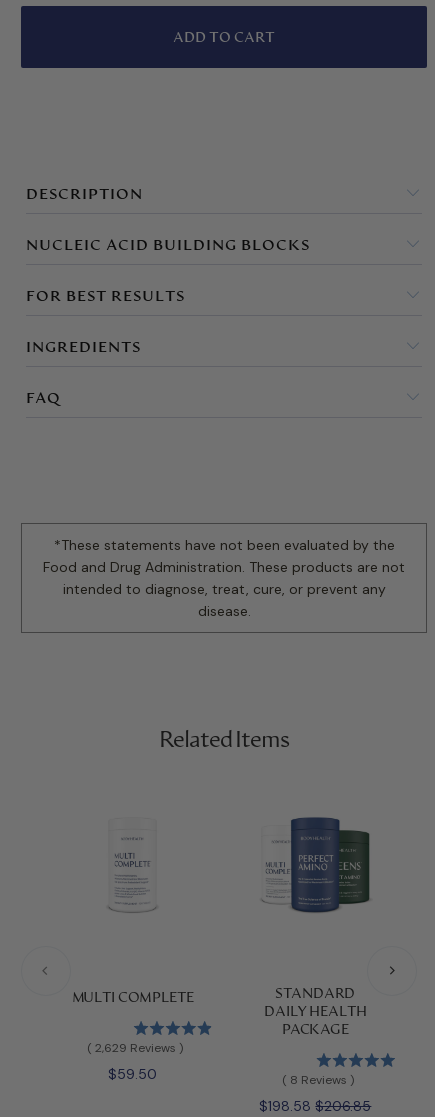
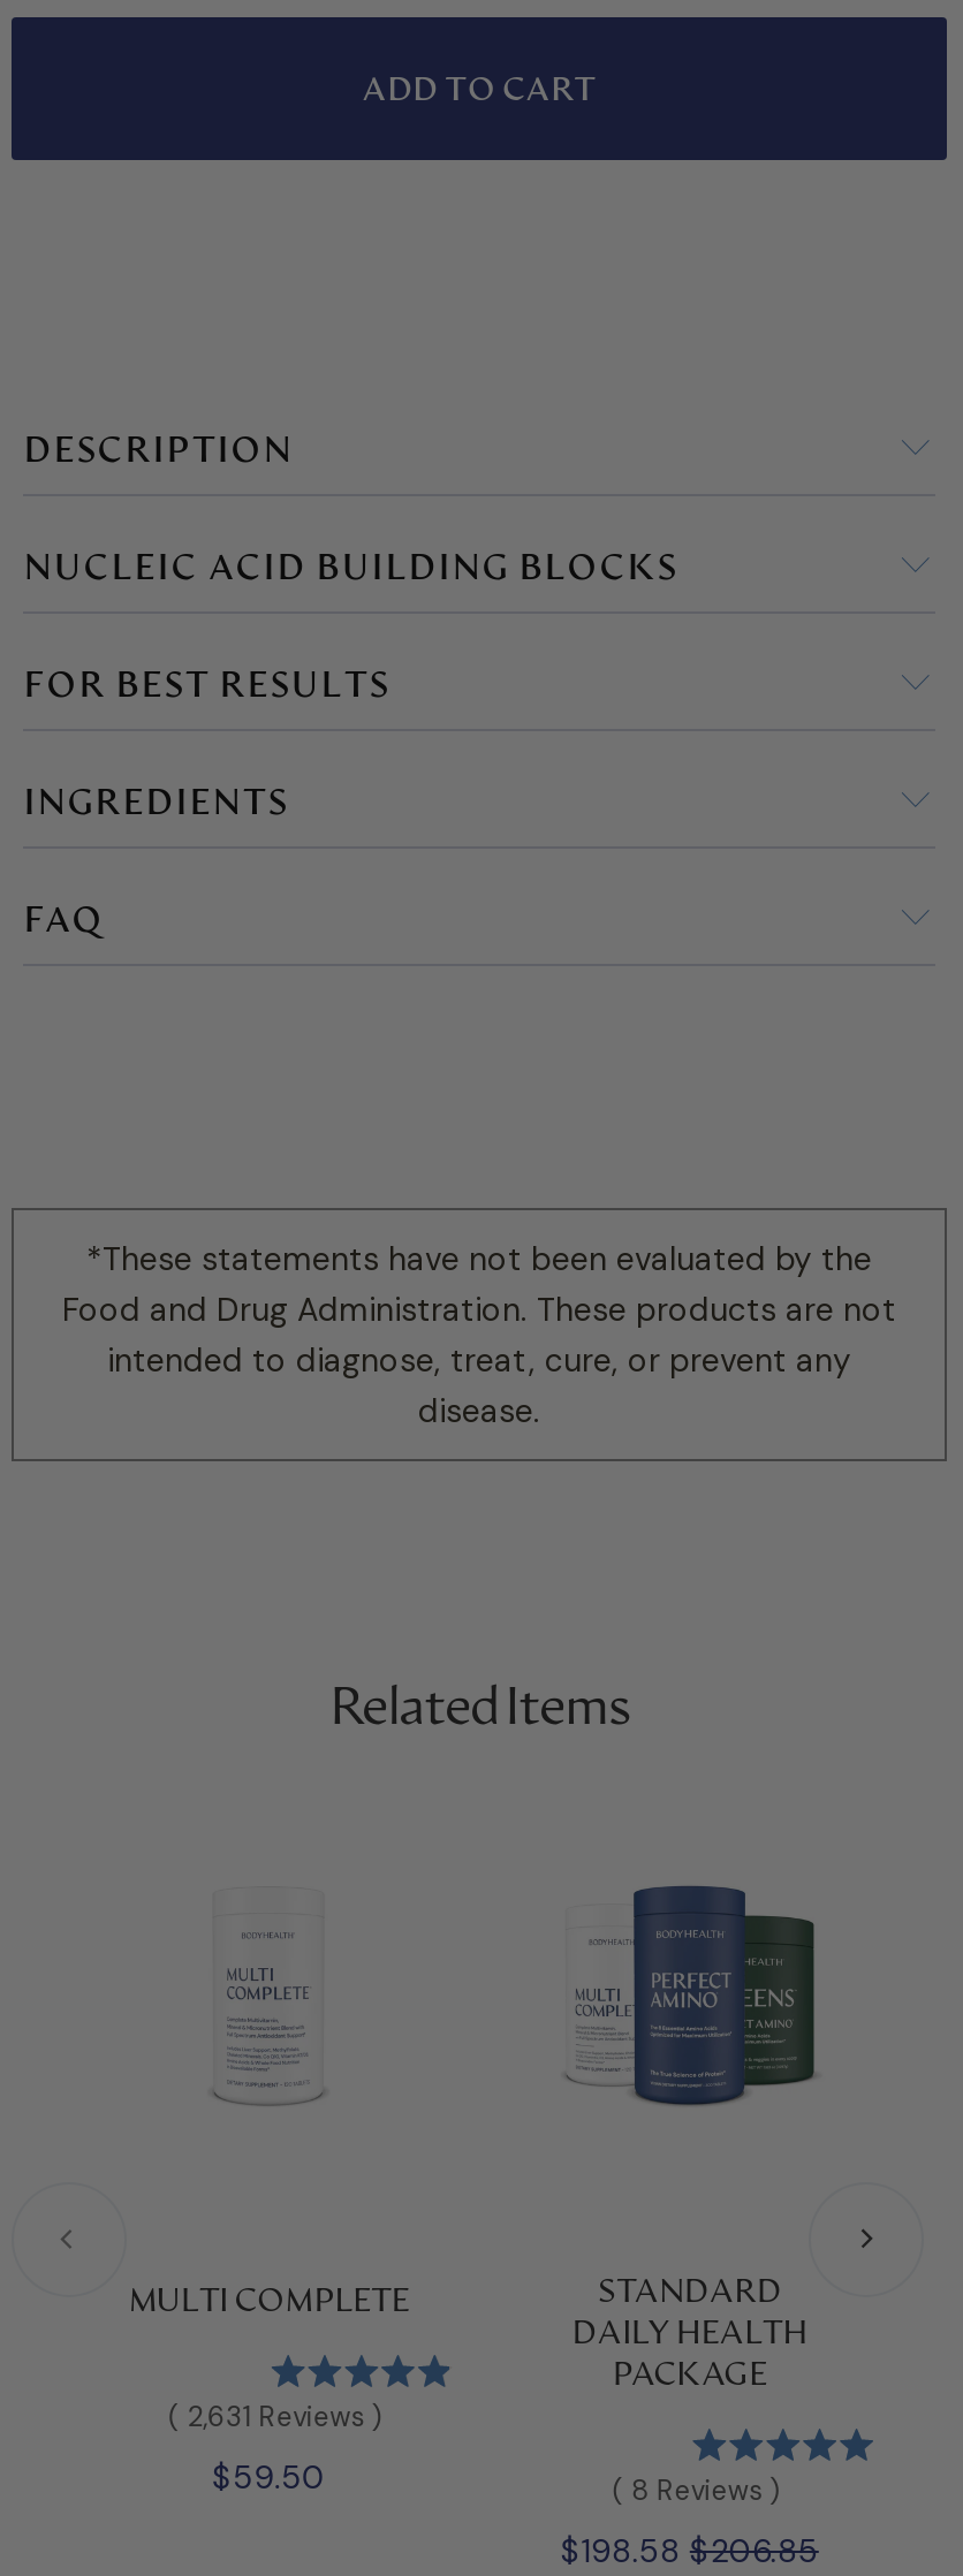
- ( 2,629 Reviews )
+ ( 2,631 Reviews )
